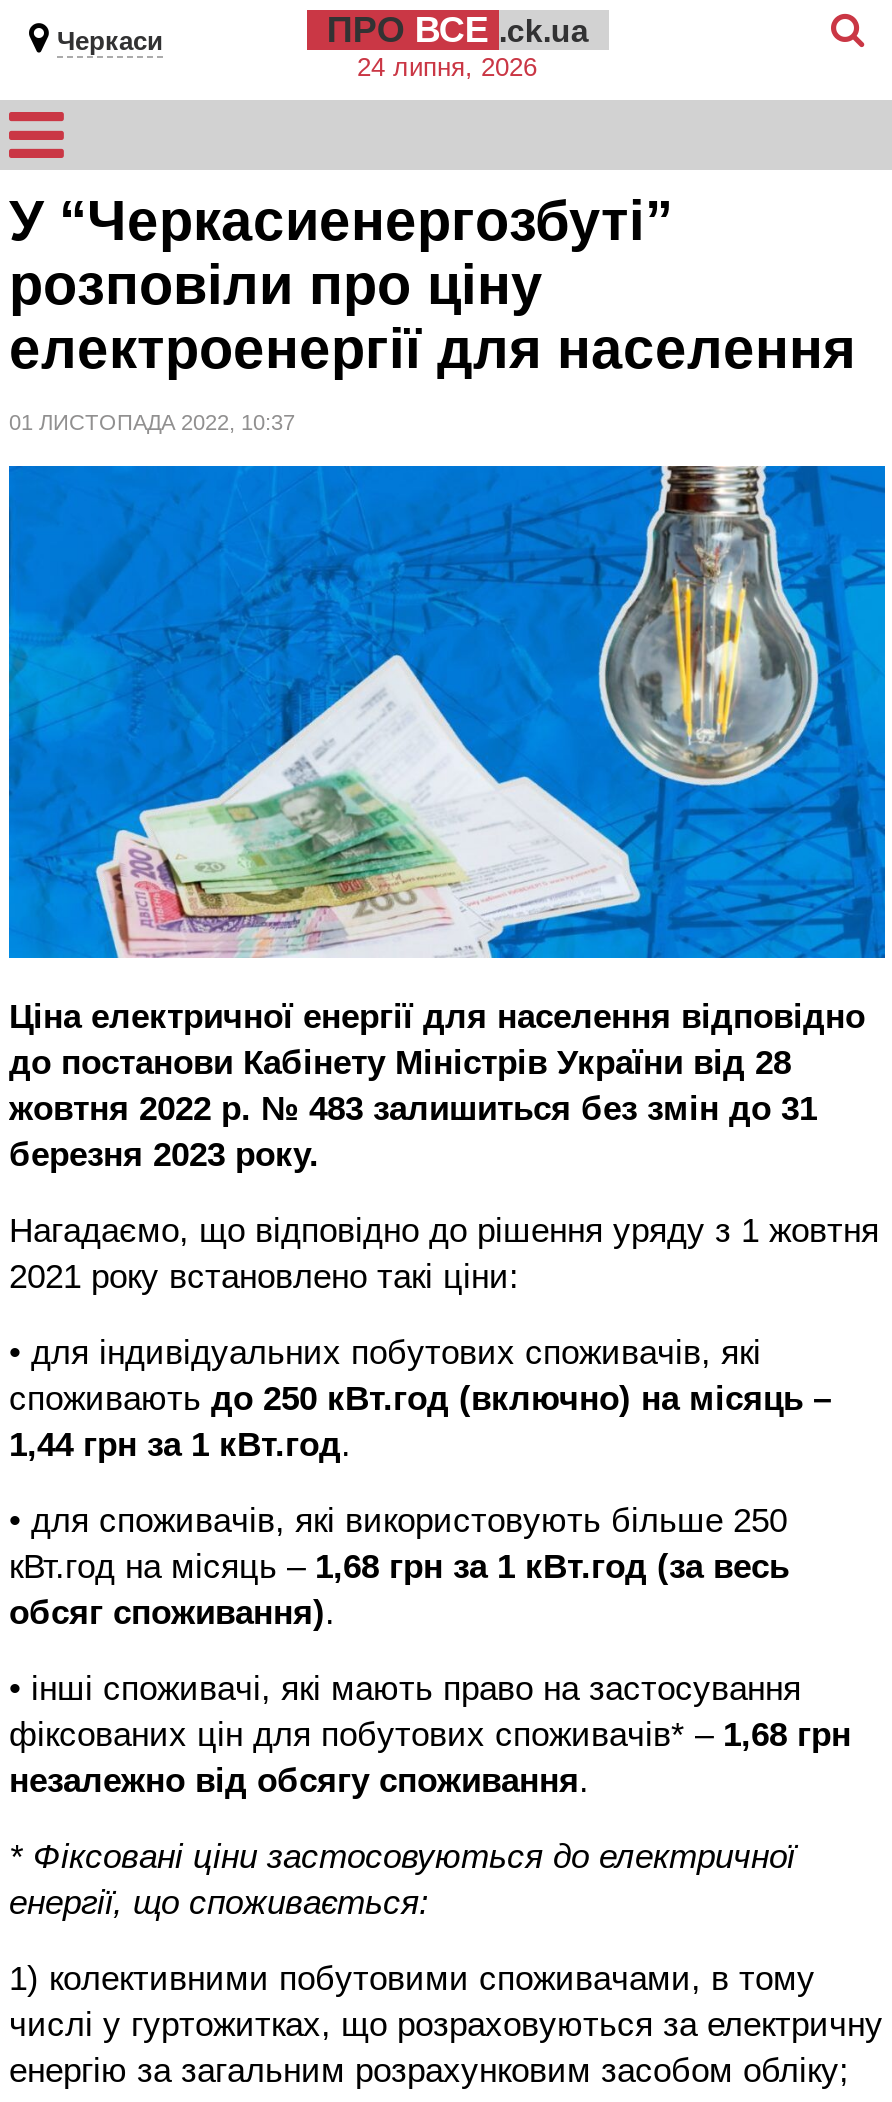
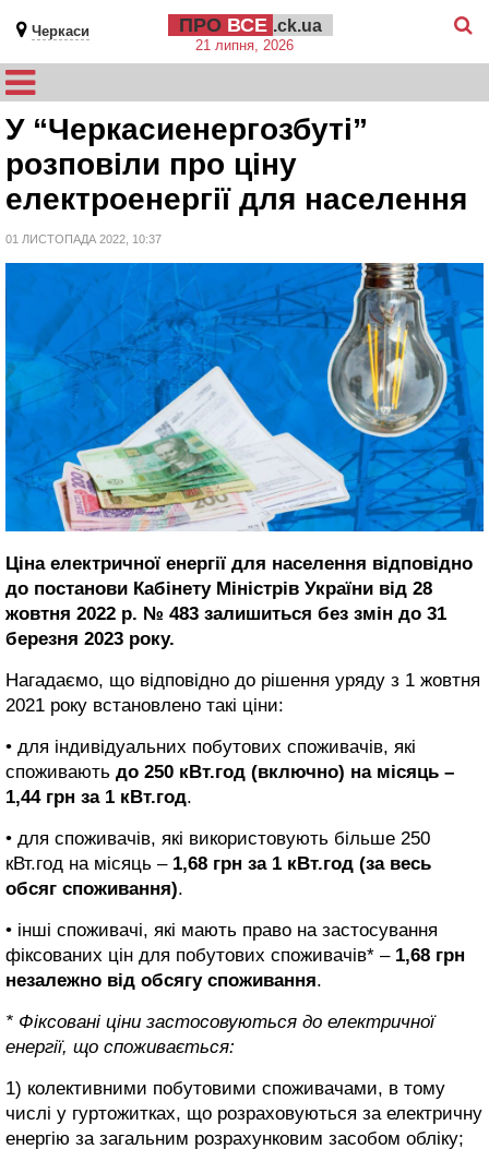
- 24 липня, 2026
+ 21 липня, 2026
